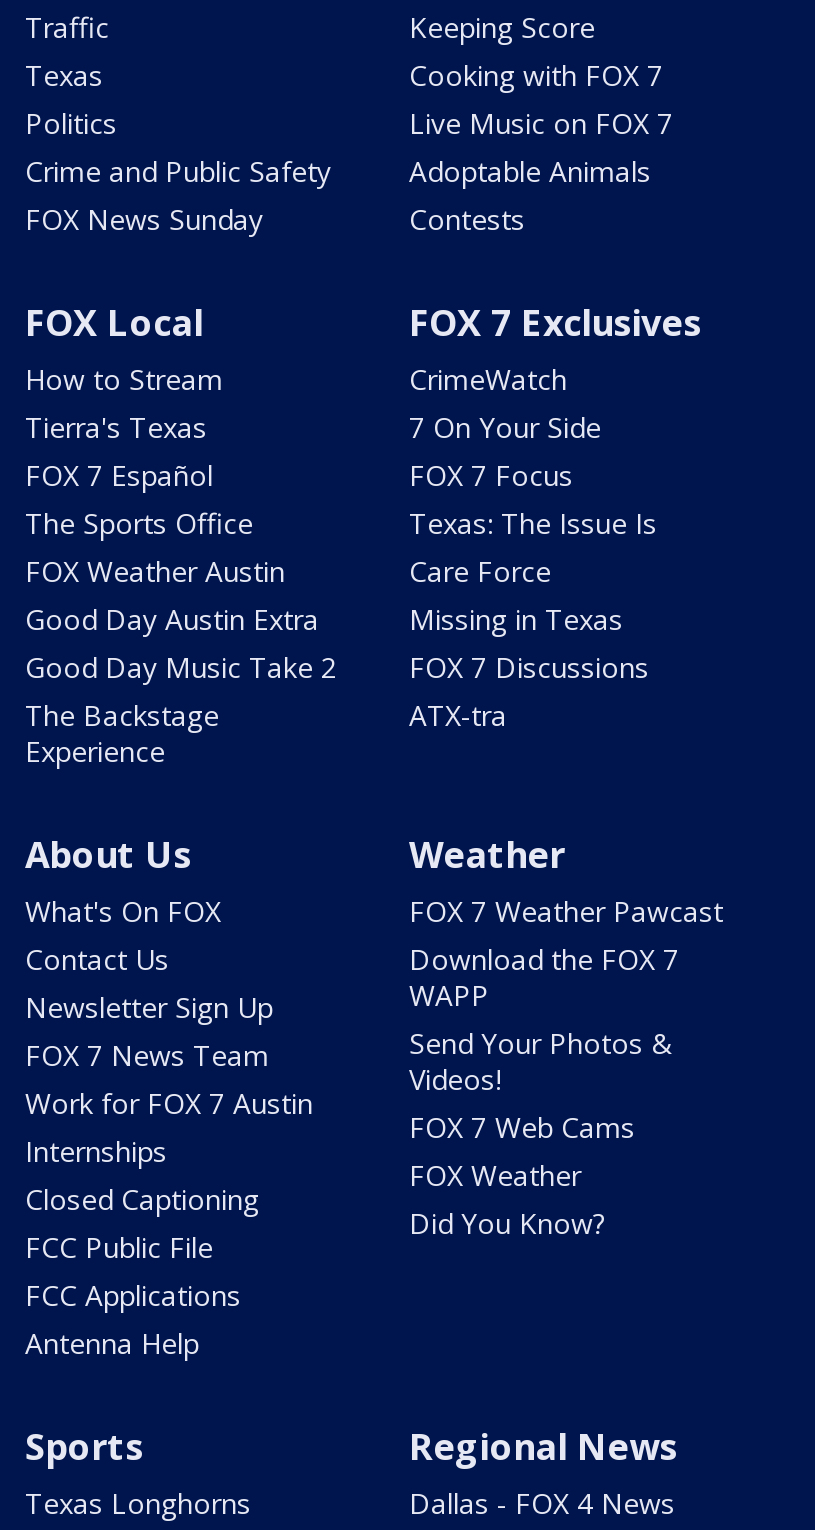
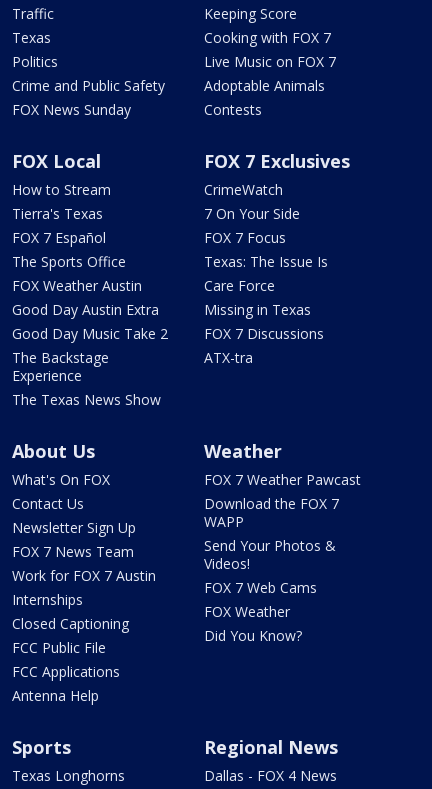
+ The Texas News Show
